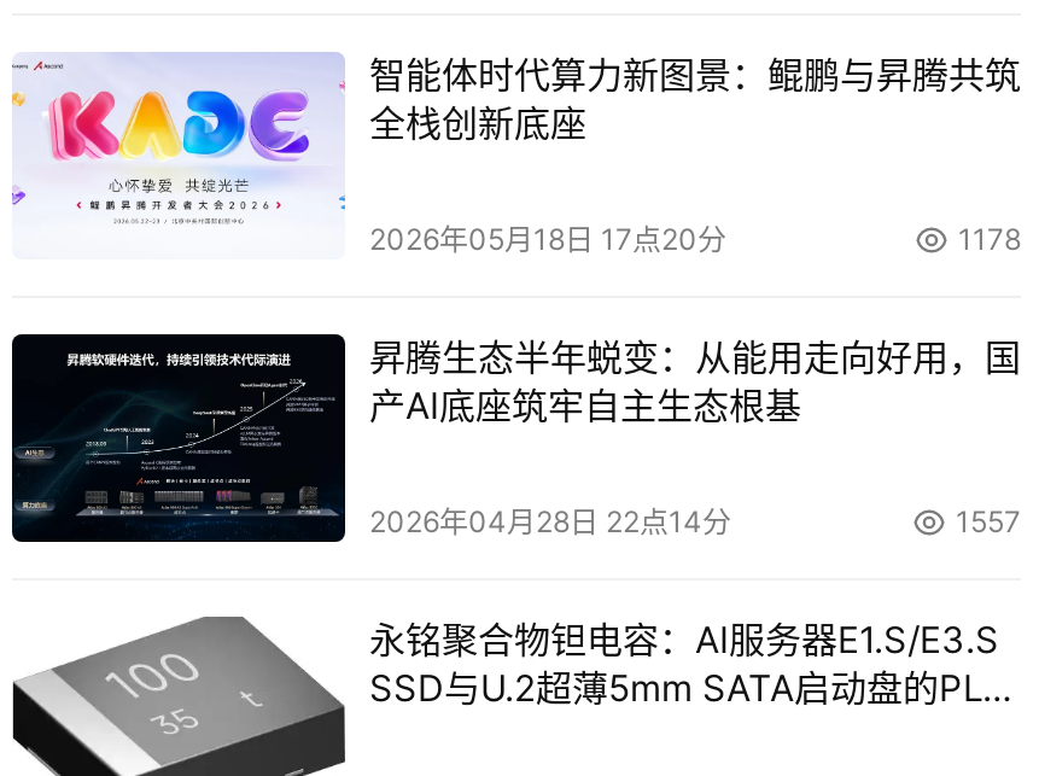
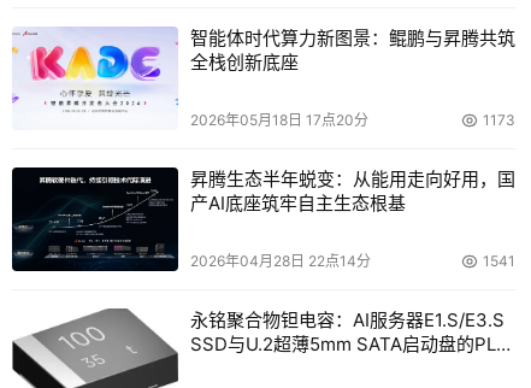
- 1178
+ 1173

- 1557
+ 1541
